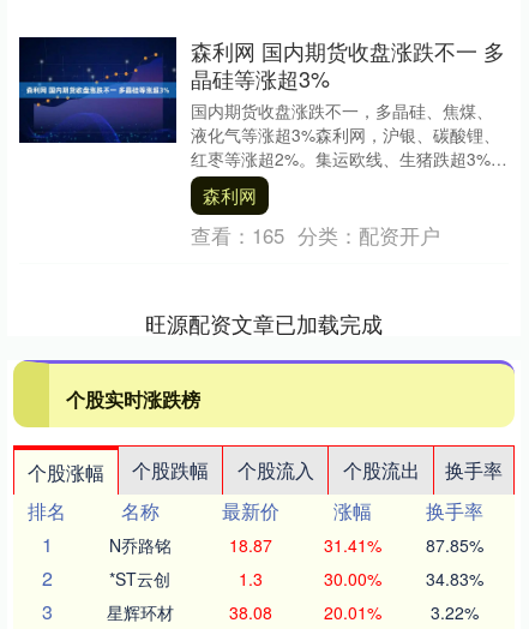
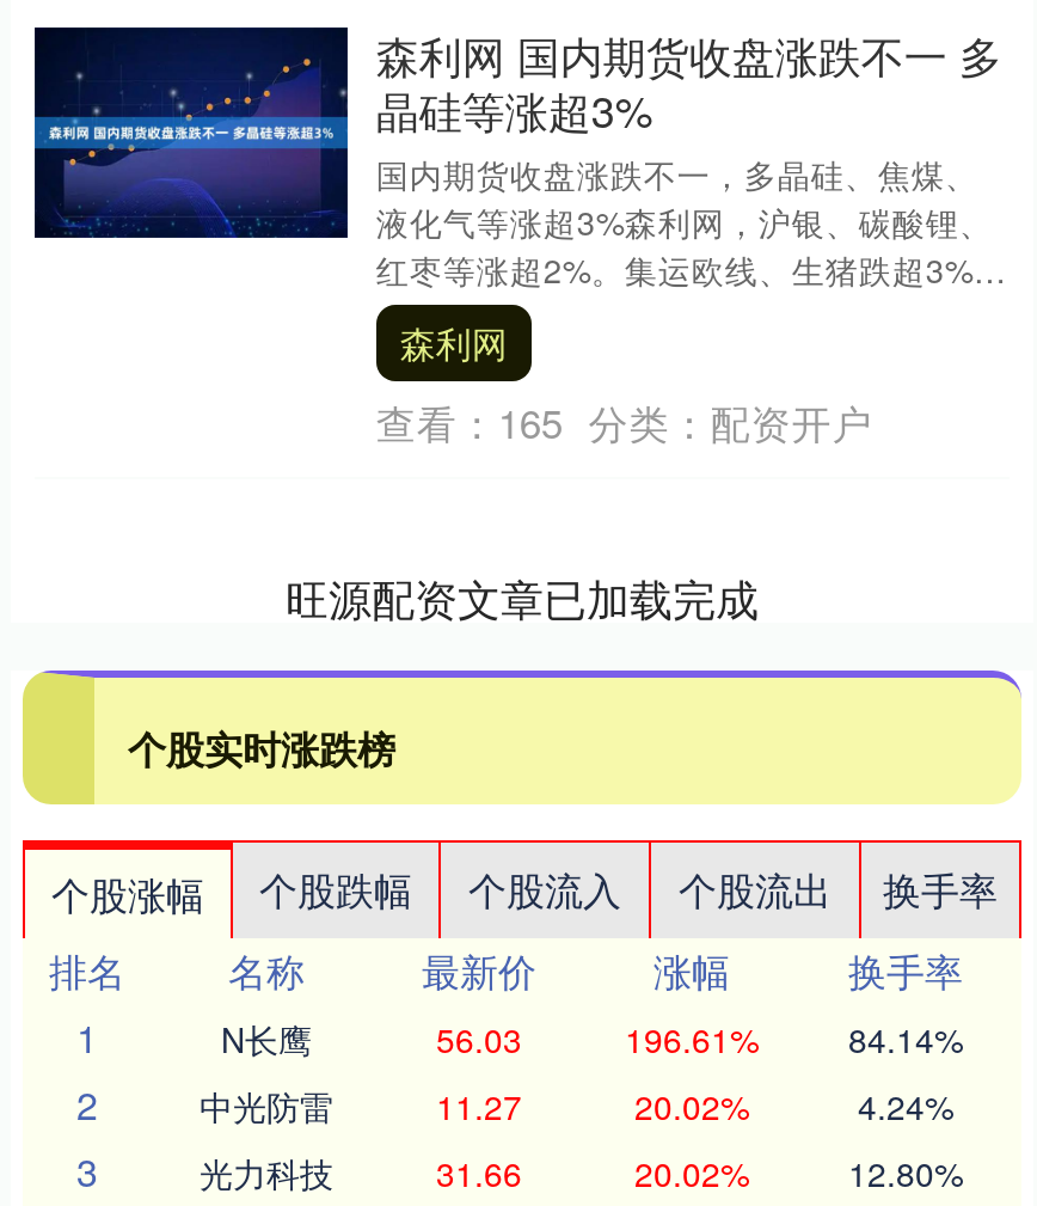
- N乔路铭
- 18.87
- 31.41%
- 87.85%
+ N长鹰
+ 56.03
+ 196.61%
+ 84.14%

- *ST云创
- 1.3
- 30.00%
- 34.83%
+ 中光防雷
+ 11.27
+ 20.02%
+ 4.24%

- 星辉环材
- 38.08
- 20.01%
- 3.22%
+ 光力科技
+ 31.66
+ 20.02%
+ 12.80%
